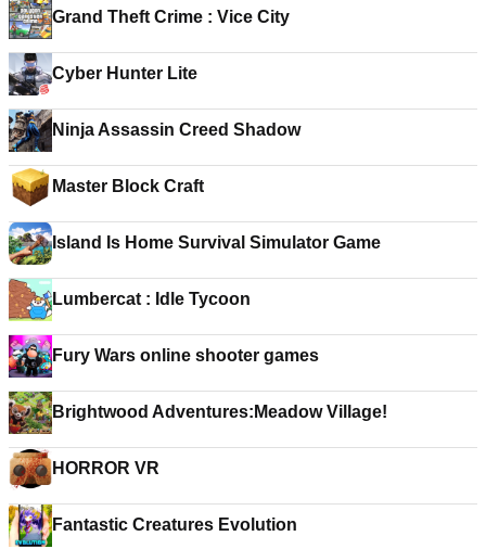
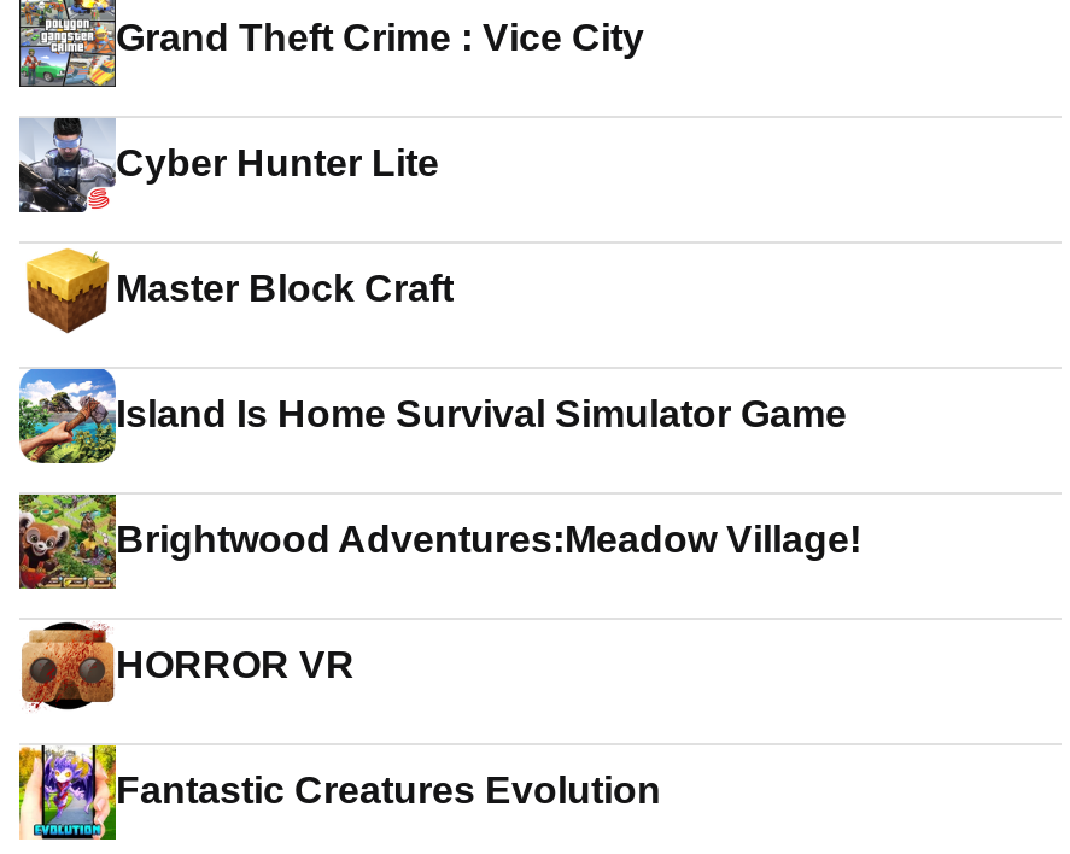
- [image]
- Ninja Assassin Creed Shadow

- [image]
- Lumbercat : Idle Tycoon
- Fury Wars online shooter games

- [image]
